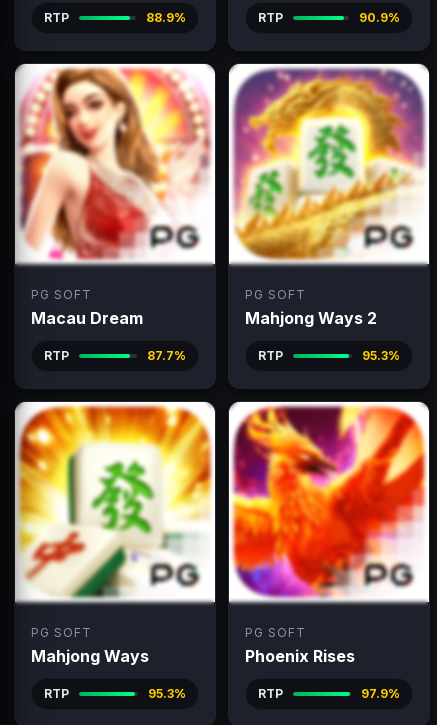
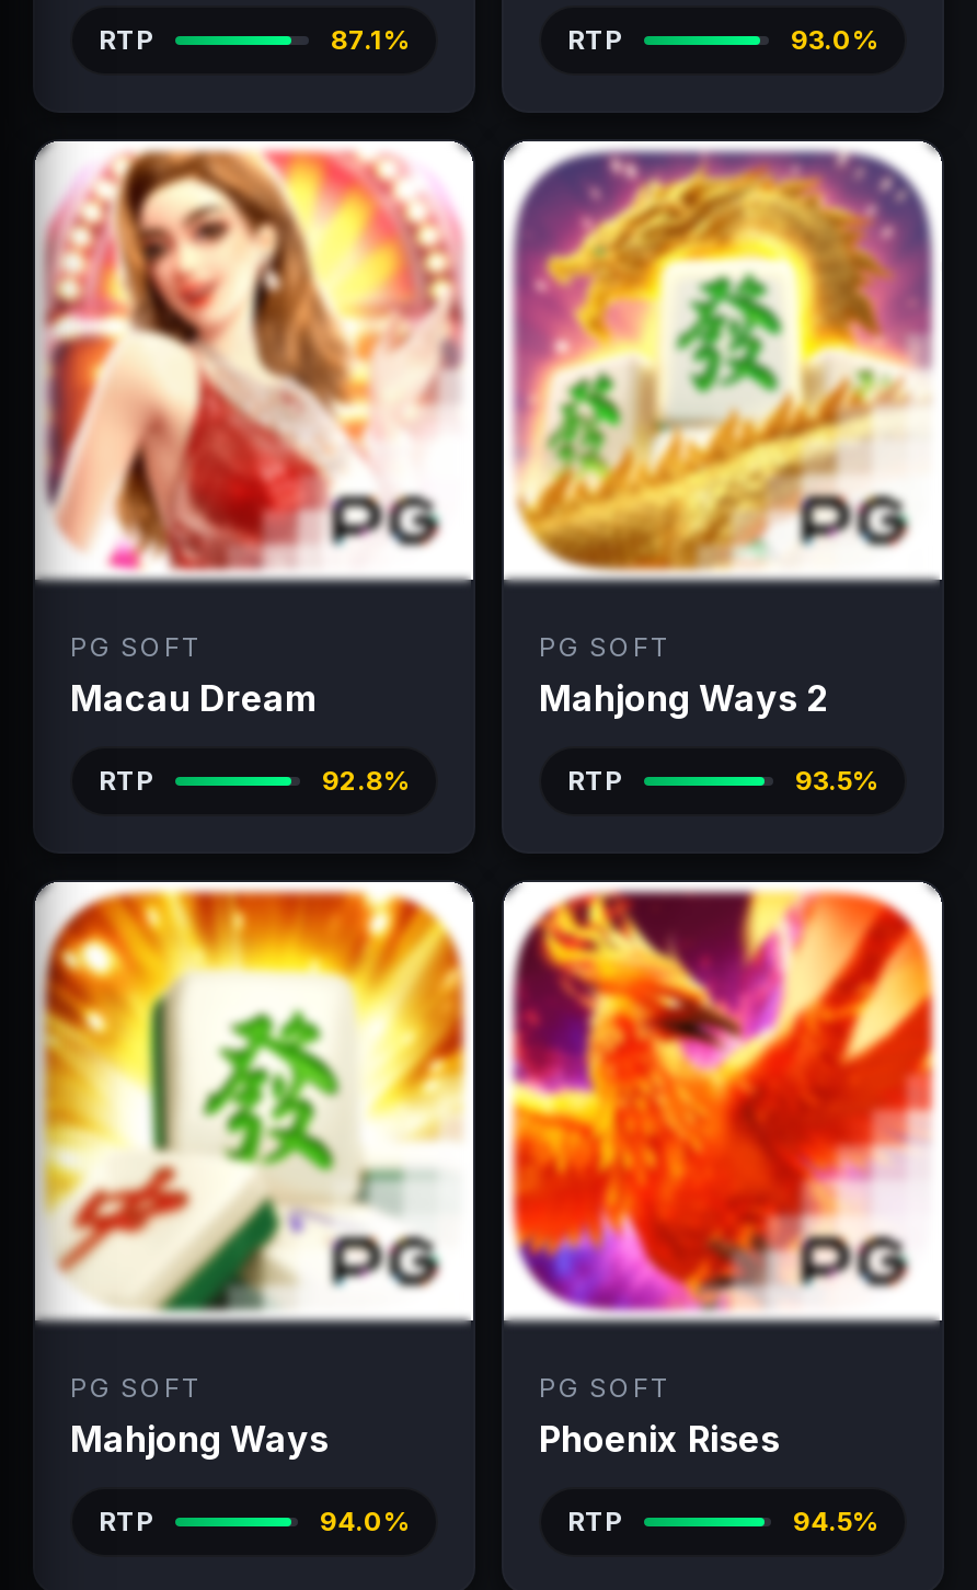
- 88.9%
+ 87.1%

- 90.9%
+ 93.0%

- 87.7%
+ 92.8%

- 95.3%
+ 93.5%

- 95.3%
+ 94.0%

- 97.9%
+ 94.5%
